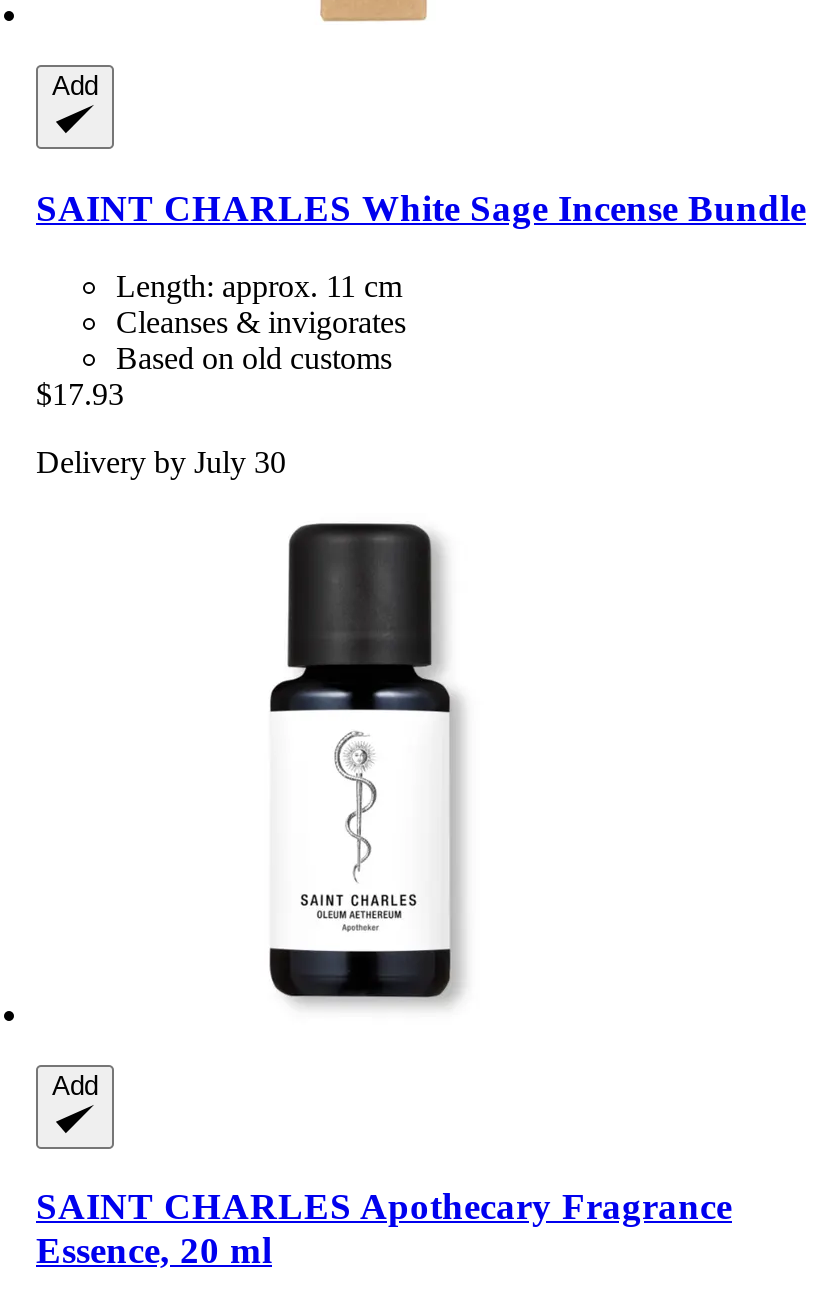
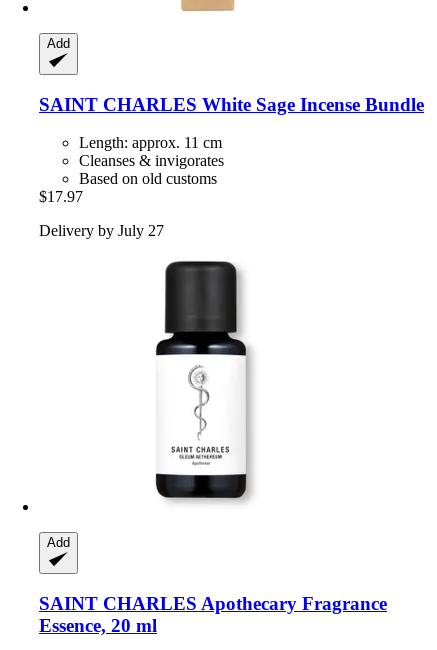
- $17.93
+ $17.97

- Delivery by July 30
+ Delivery by July 27
